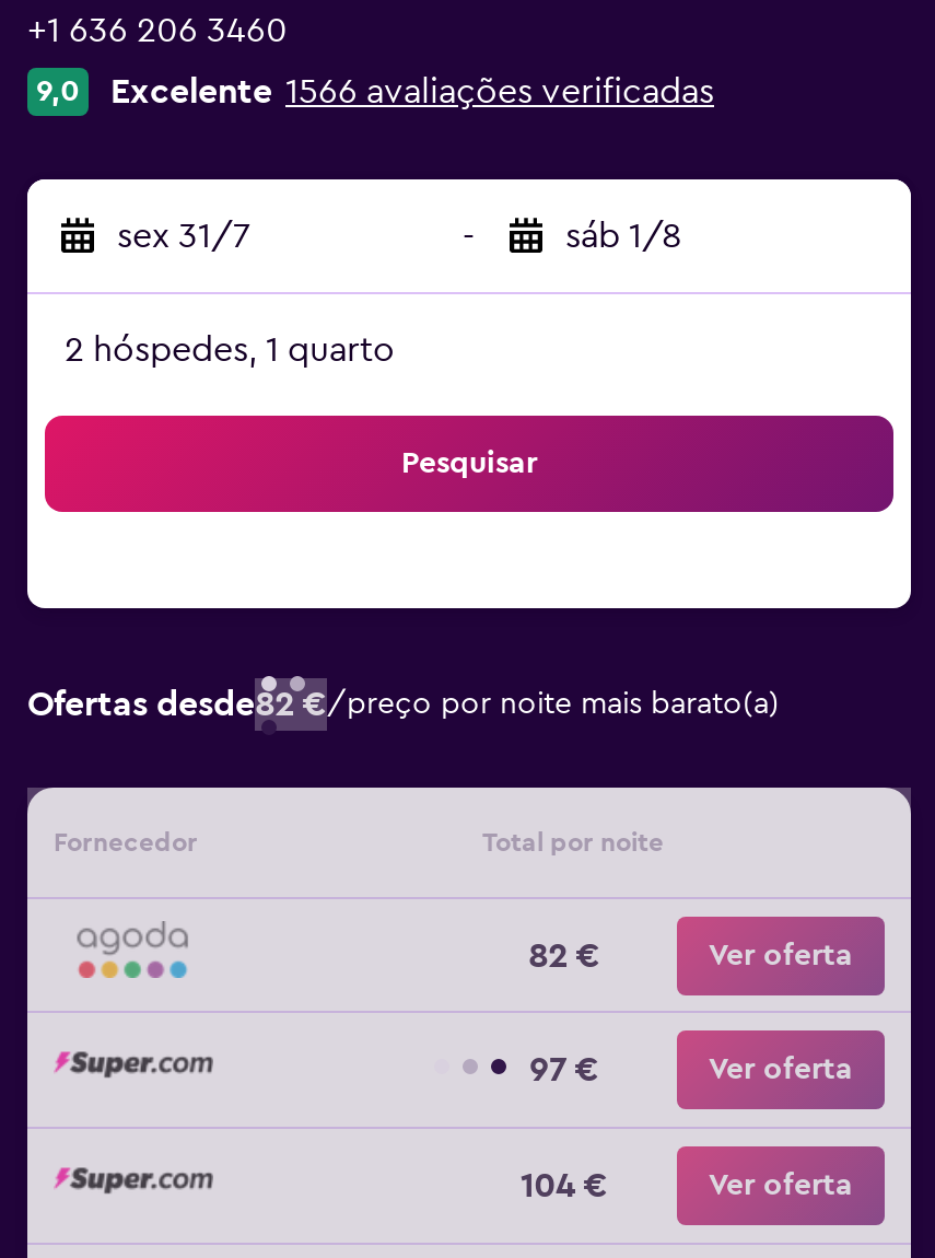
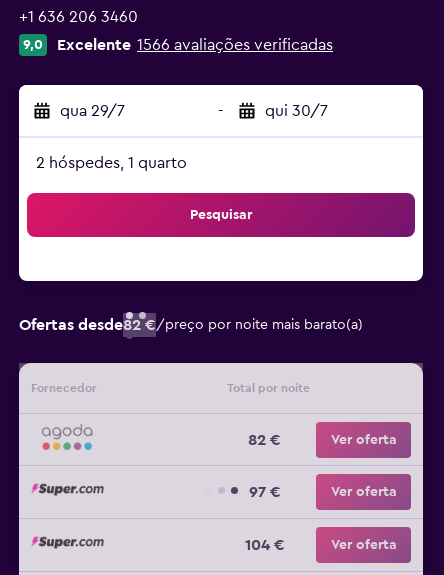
- sex 31/7
+ qua 29/7

- sáb 1/8
+ qui 30/7
